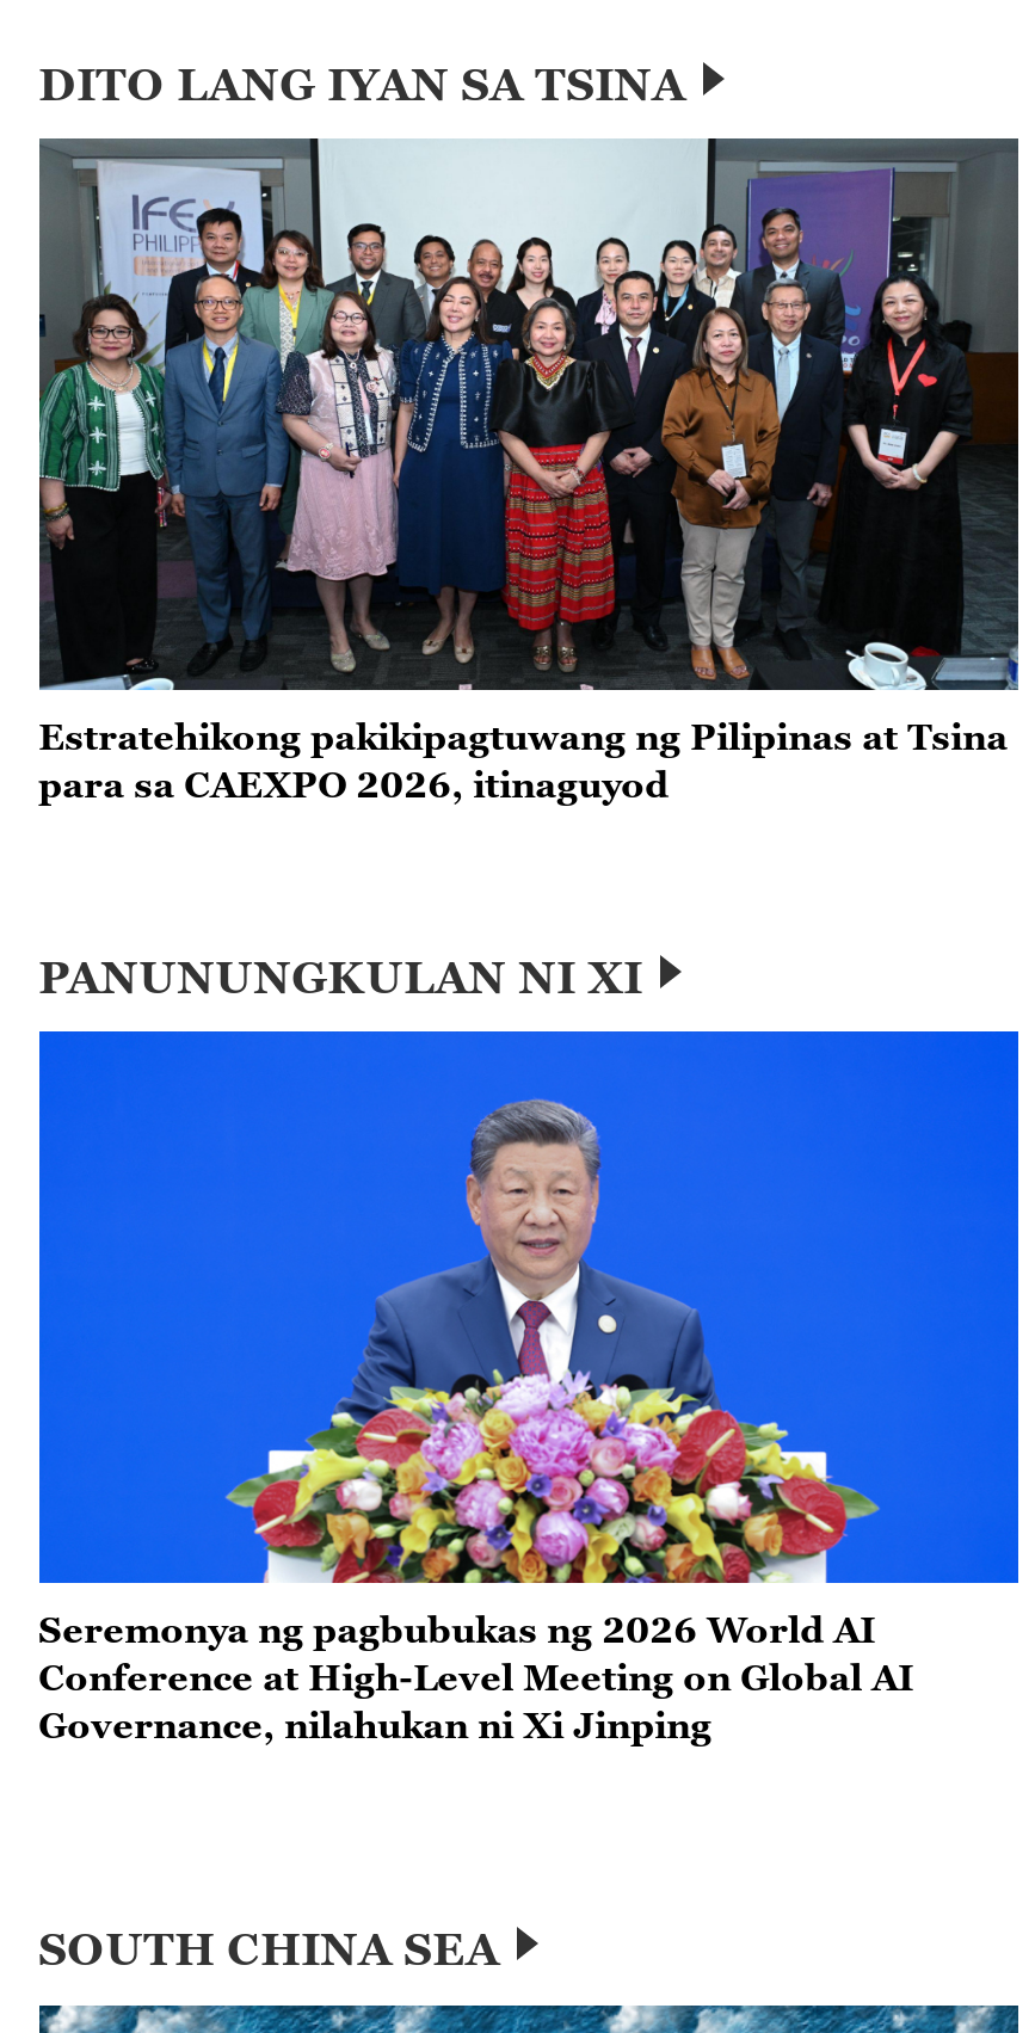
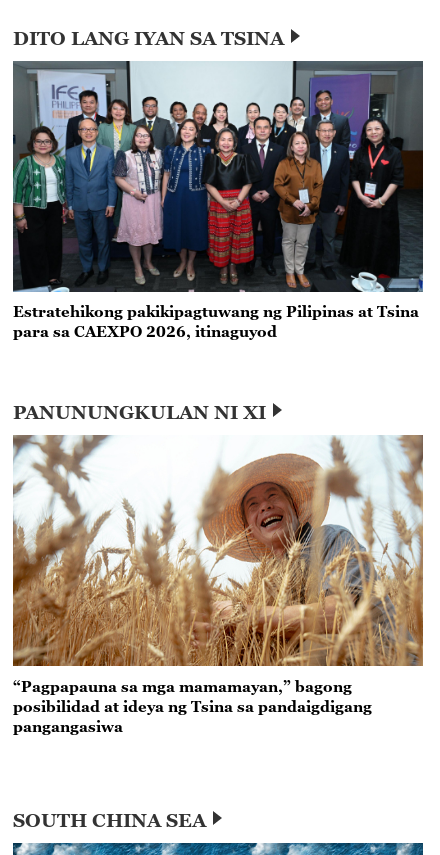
- [image]
- Seremonya ng pagbubukas ng 2026 World AI
- Conference at High-Level Meeting on Global AI
- Governance, nilahukan ni Xi Jinping
+ [image]
+ “Pagpapauna sa mga mamamayan,” bagong
+ posibilidad at ideya ng Tsina sa pandaigdigang
+ pangangasiwa
